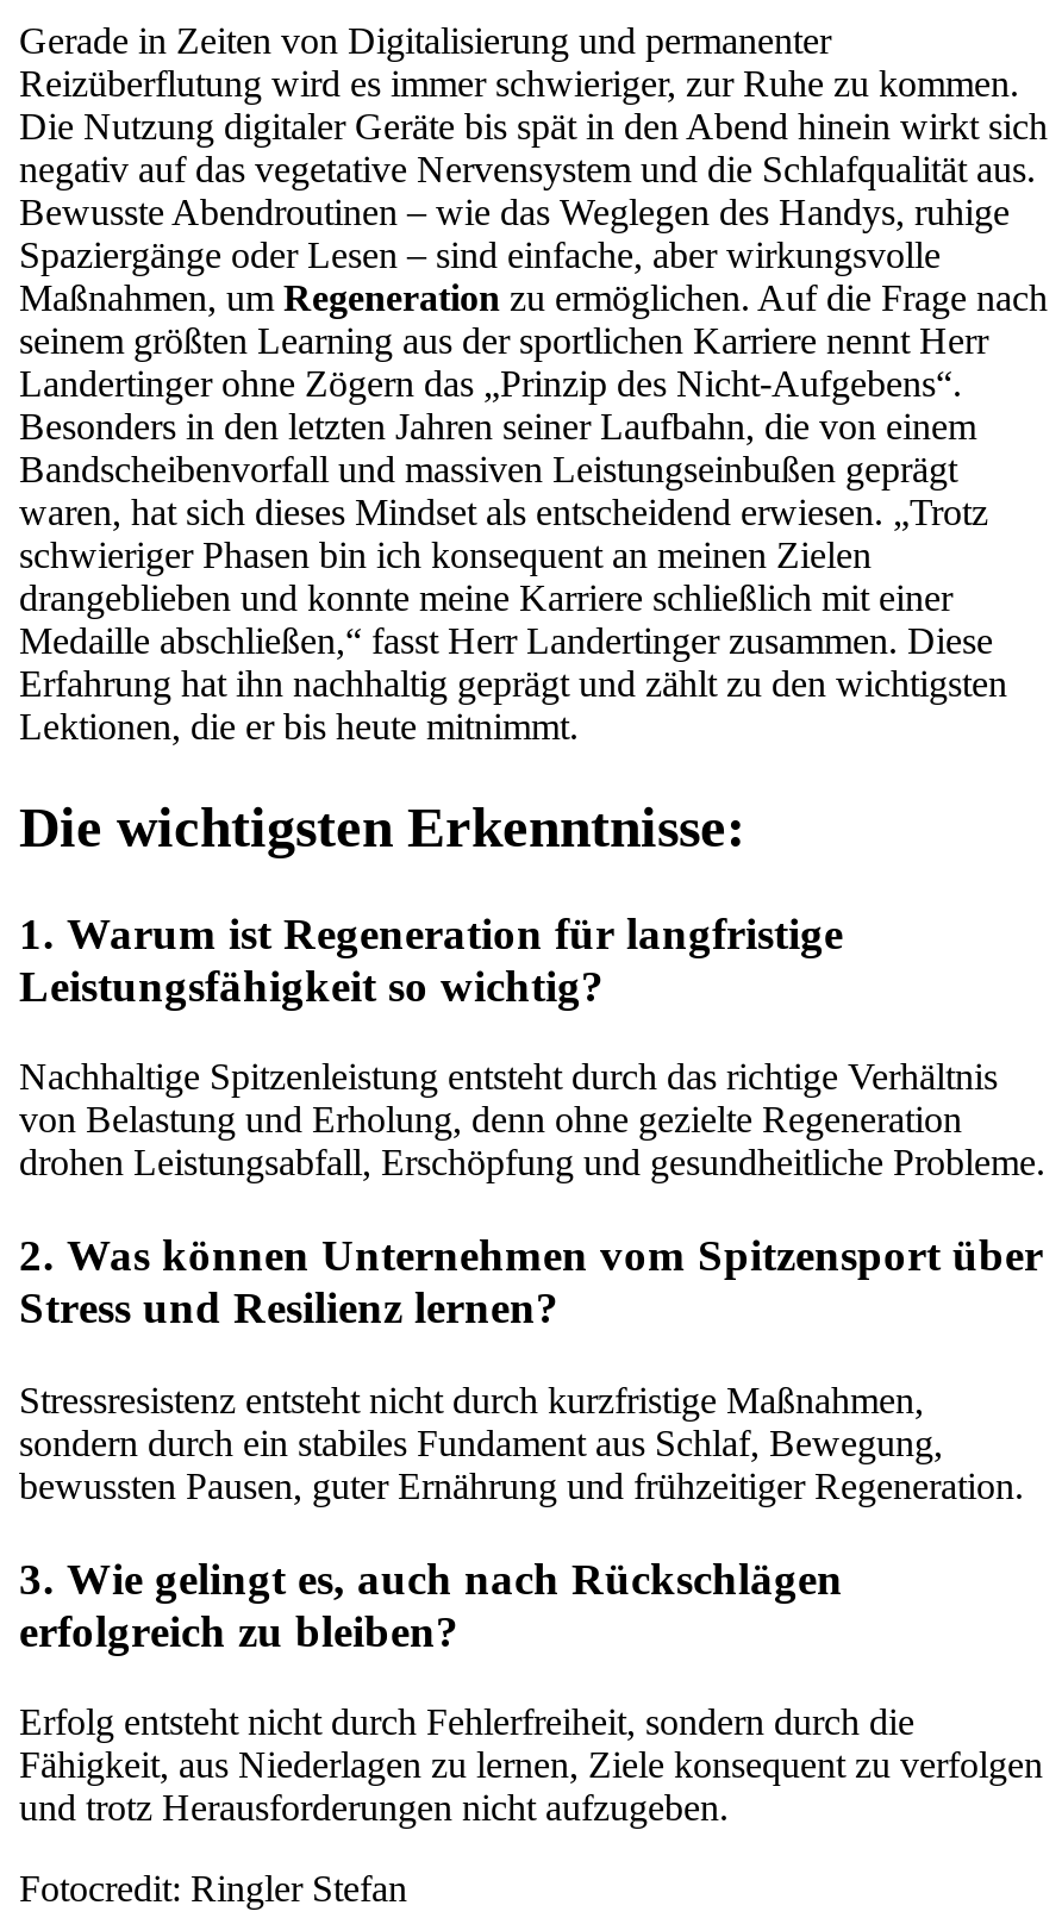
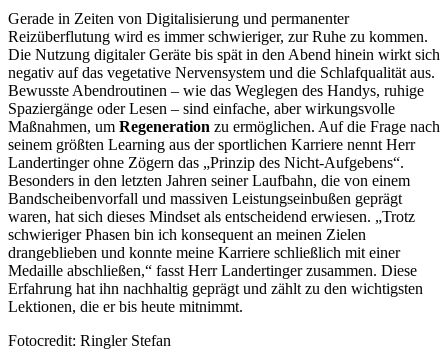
- Die wichtigsten Erkenntnisse:
- 1. Warum ist Regeneration für langfristige
- Leistungsfähigkeit so wichtig?
- Nachhaltige Spitzenleistung entsteht durch das richtige Verhältnis
- von Belastung und Erholung, denn ohne gezielte Regeneration
- drohen Leistungsabfall, Erschöpfung und gesundheitliche Probleme.
- 2. Was können Unternehmen vom Spitzensport über
- Stress und Resilienz lernen?
- Stressresistenz entsteht nicht durch kurzfristige Maßnahmen,
- sondern durch ein stabiles Fundament aus Schlaf, Bewegung,
- bewussten Pausen, guter Ernährung und frühzeitiger Regeneration.
- 3. Wie gelingt es, auch nach Rückschlägen
- erfolgreich zu bleiben?
- Erfolg entsteht nicht durch Fehlerfreiheit, sondern durch die
- Fähigkeit, aus Niederlagen zu lernen, Ziele konsequent zu verfolgen
- und trotz Herausforderungen nicht aufzugeben.
